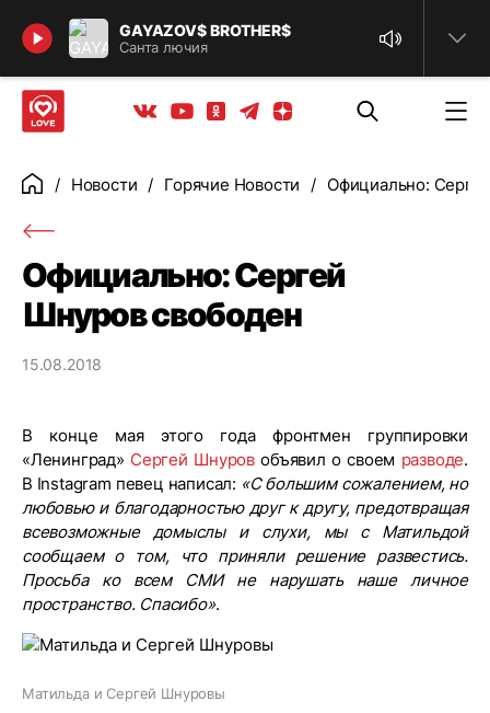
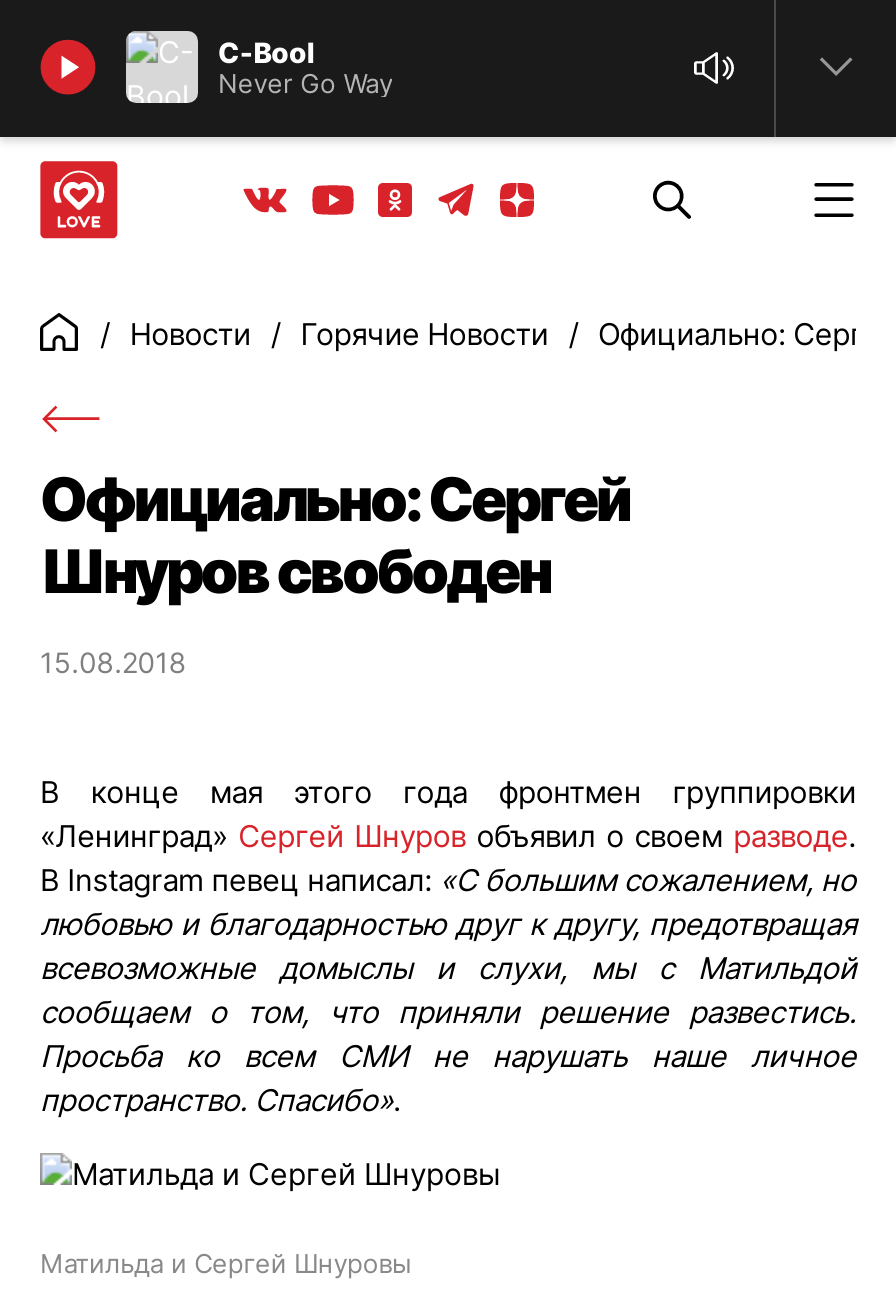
- GAYAZOV$ BROTHER$
- Санта лючия
+ C-Bool
+ Never Go Way
